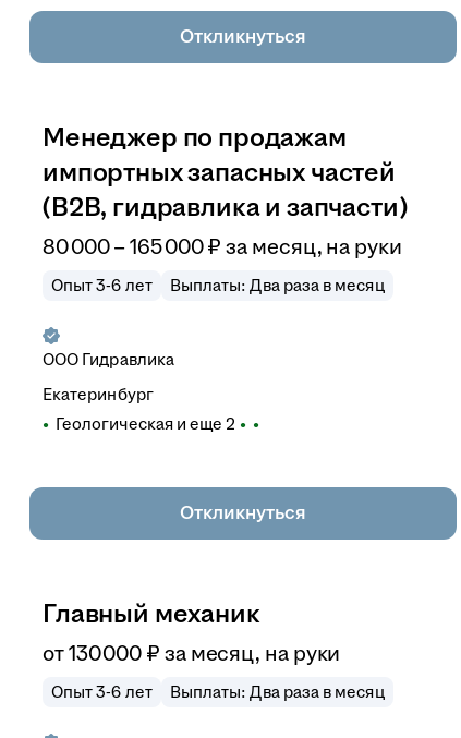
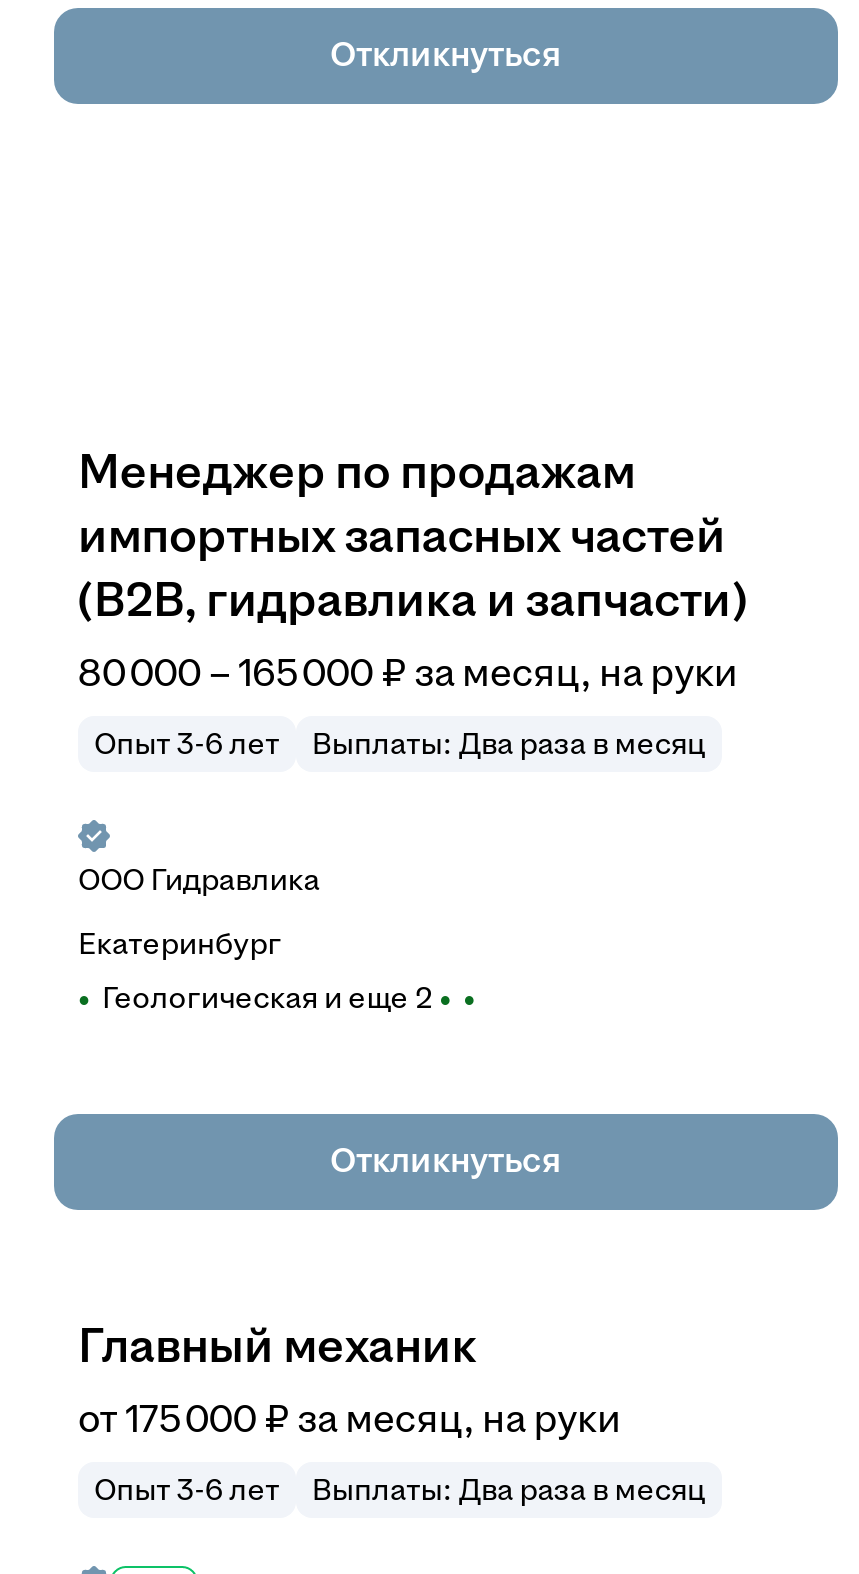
- от 130 000 ₽ за месяц, на руки
+ от 175 000 ₽ за месяц, на руки
